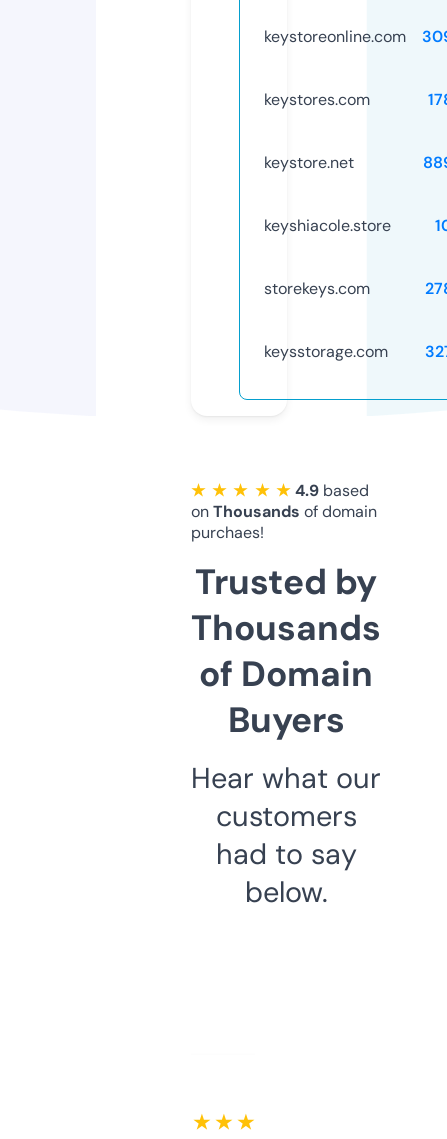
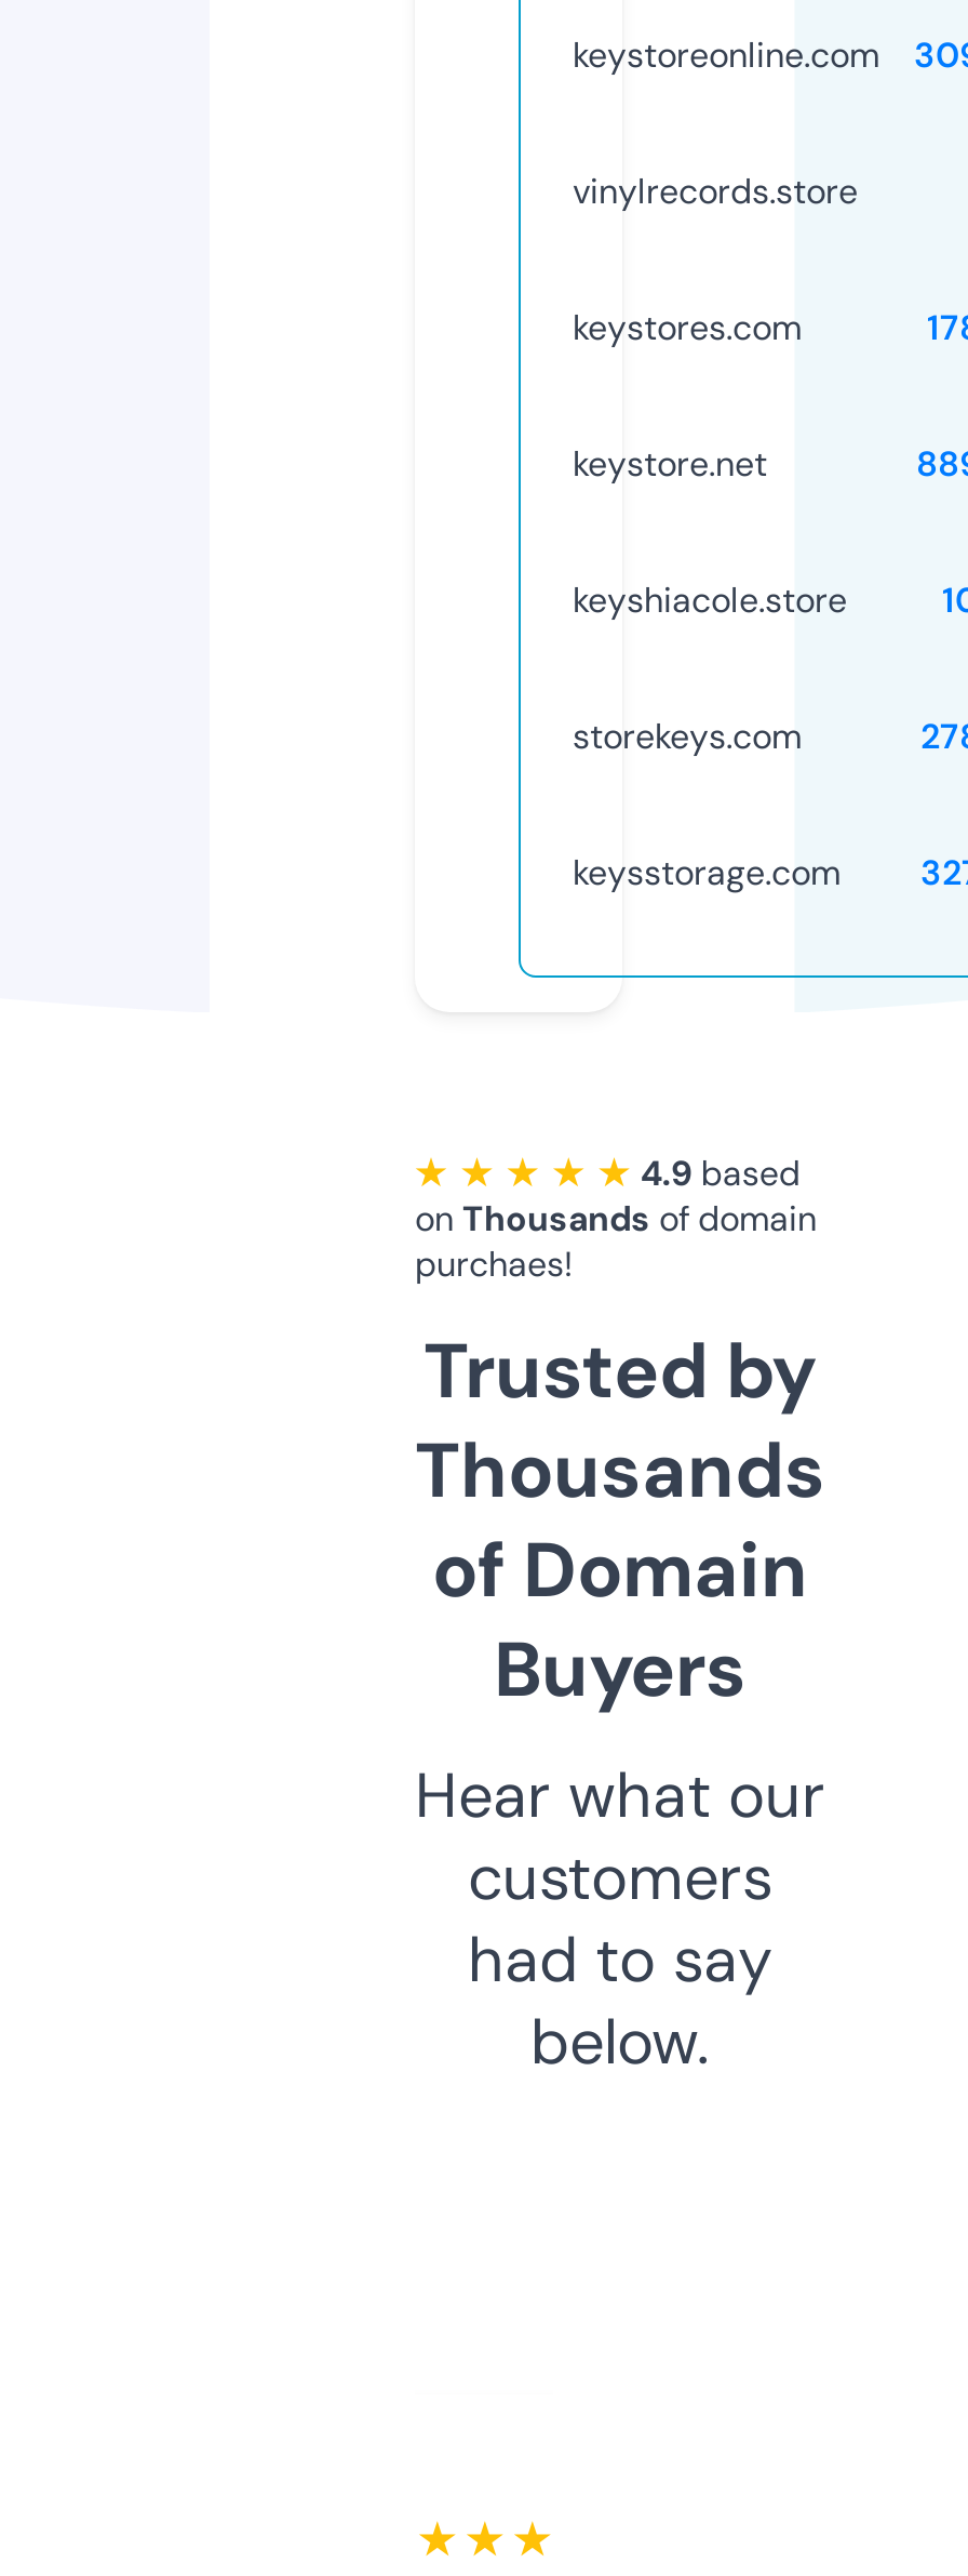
+ vinylrecords.store
